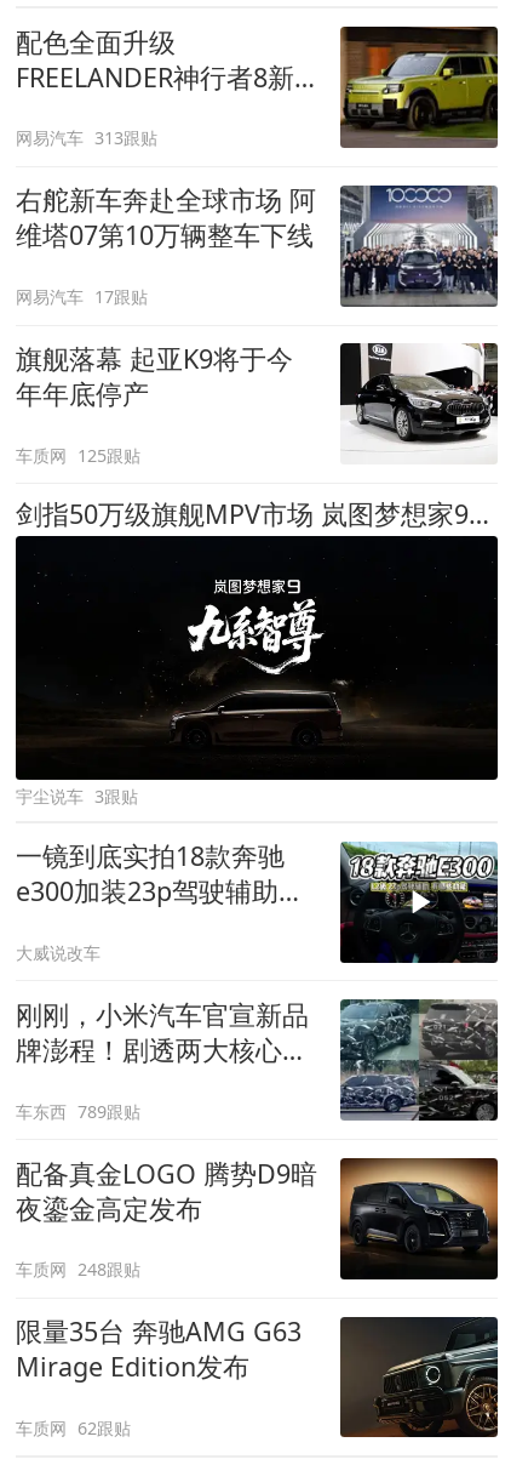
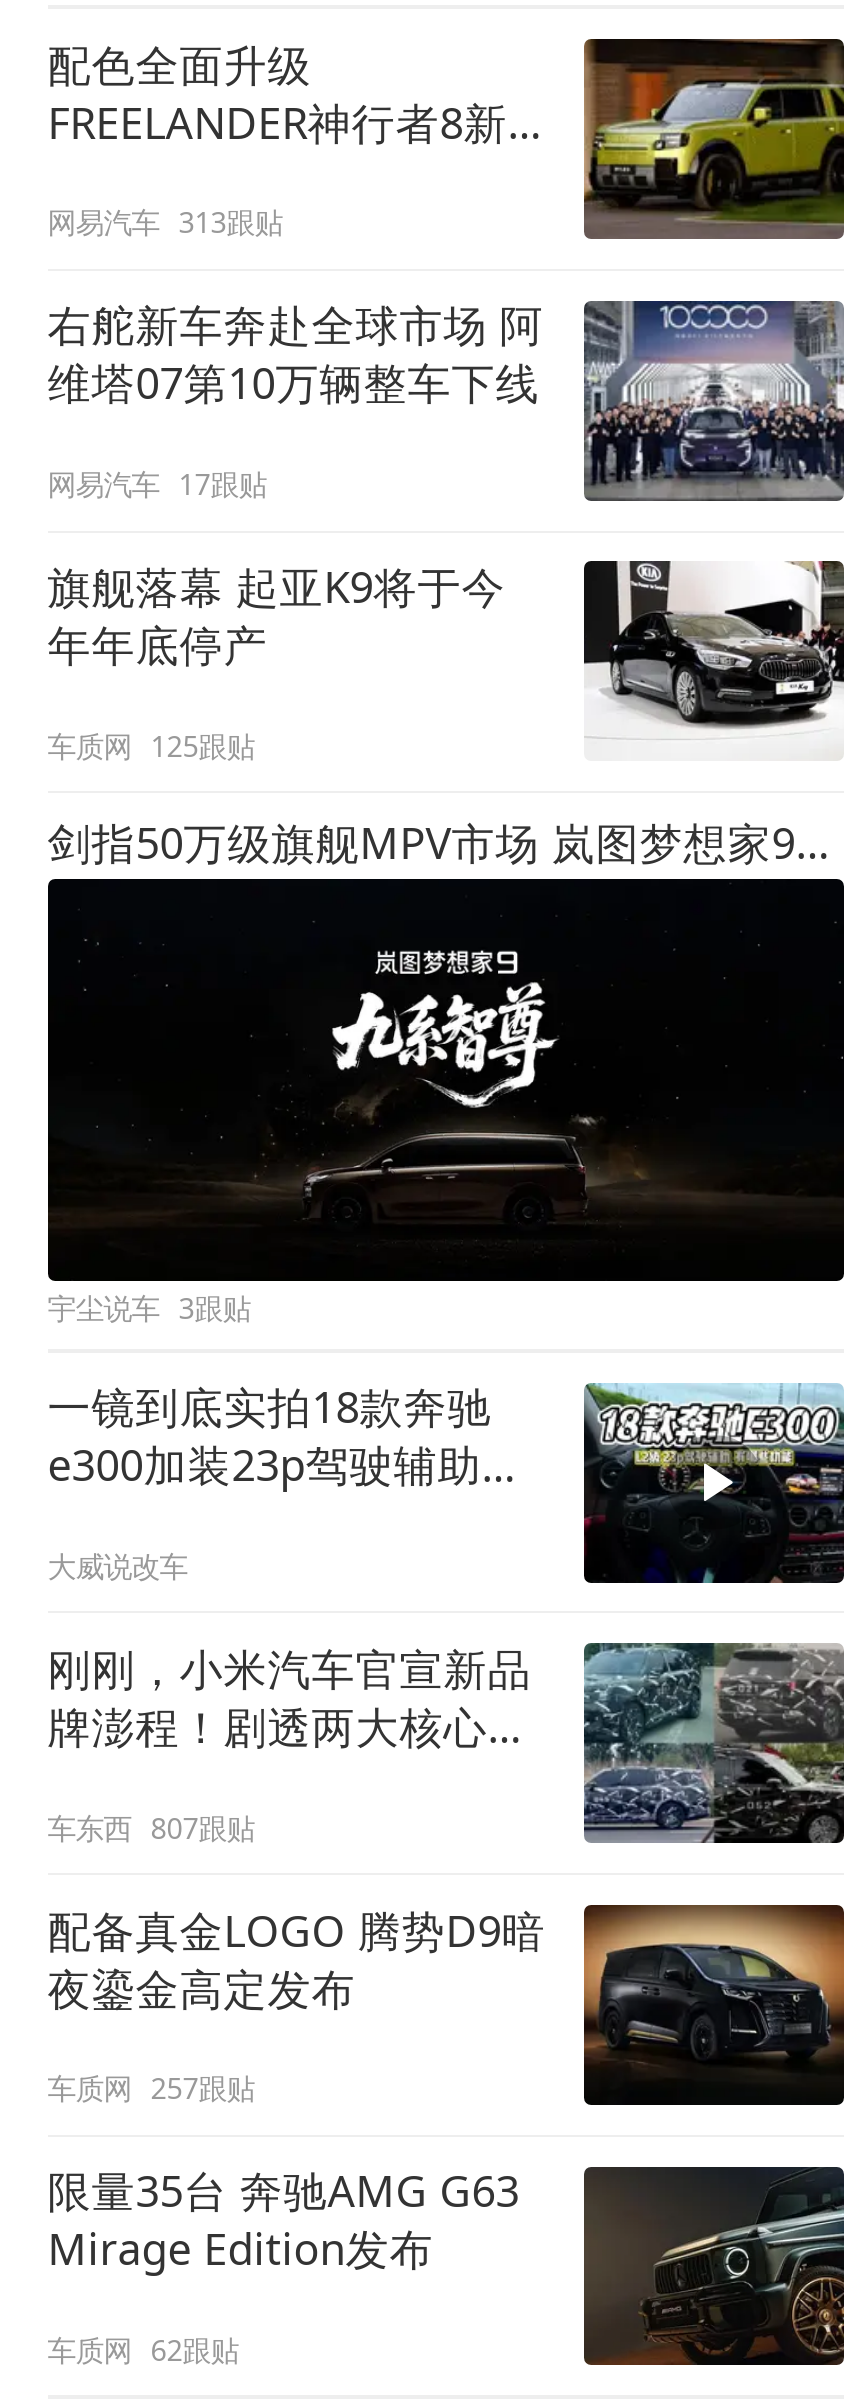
- 车东西 789跟贴
+ 车东西 807跟贴

- 车质网 248跟贴
+ 车质网 257跟贴
